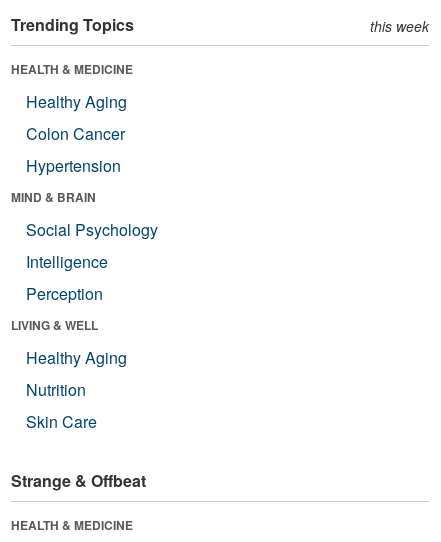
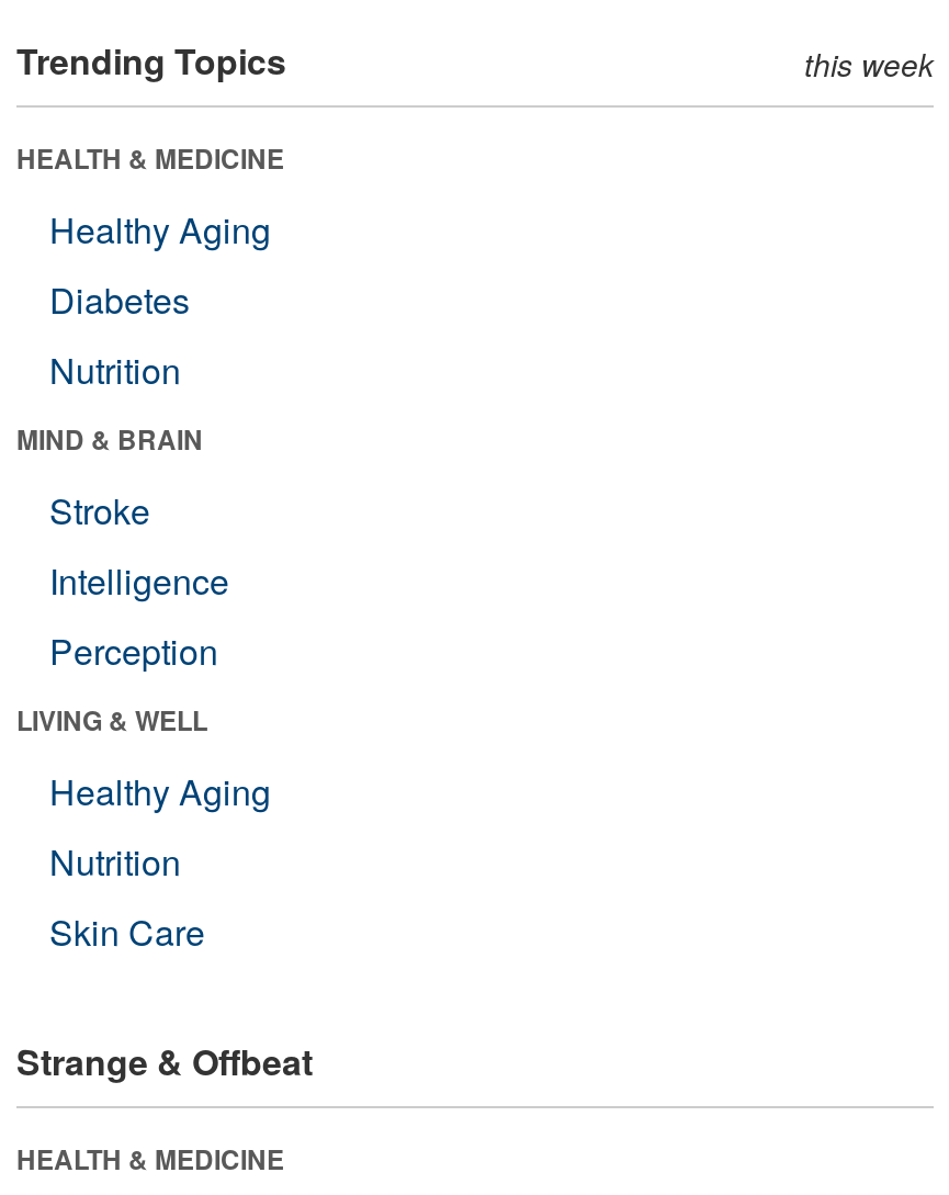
- Colon Cancer
- Hypertension
+ Diabetes
+ Nutrition

- Social Psychology
+ Stroke
